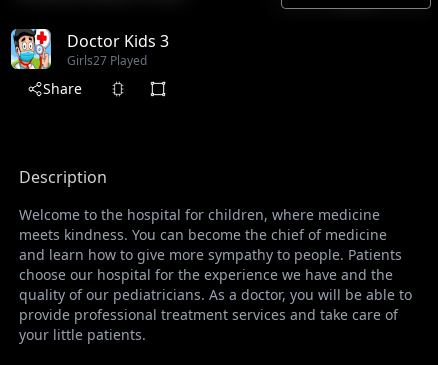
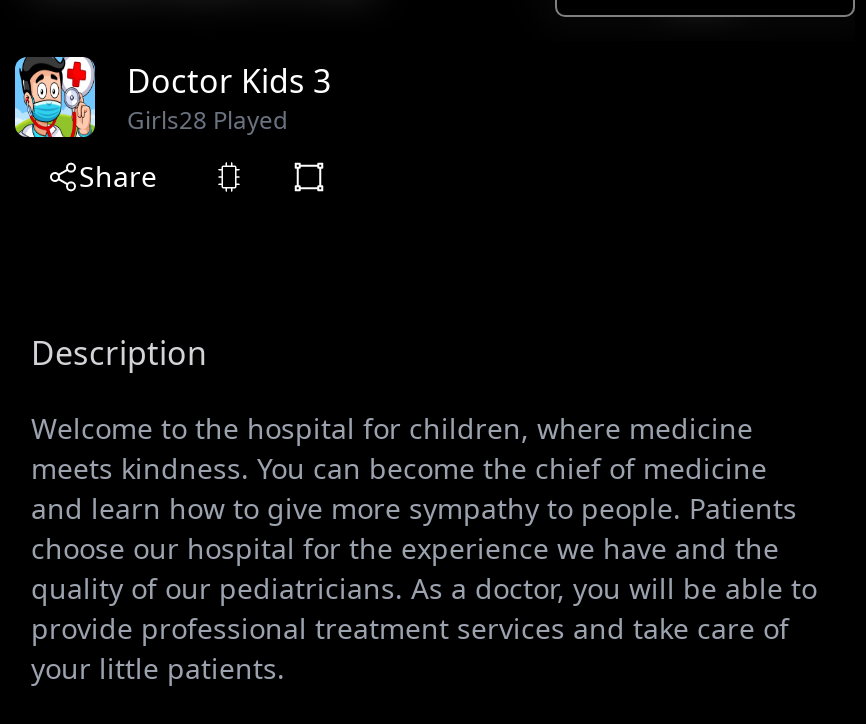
- Girls27 Played
+ Girls28 Played
